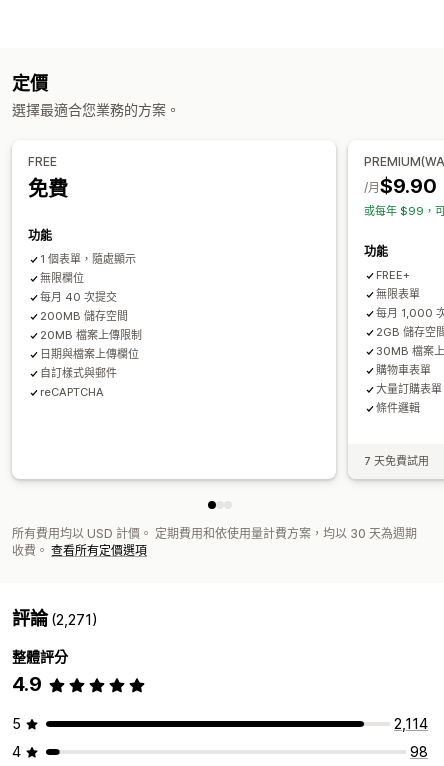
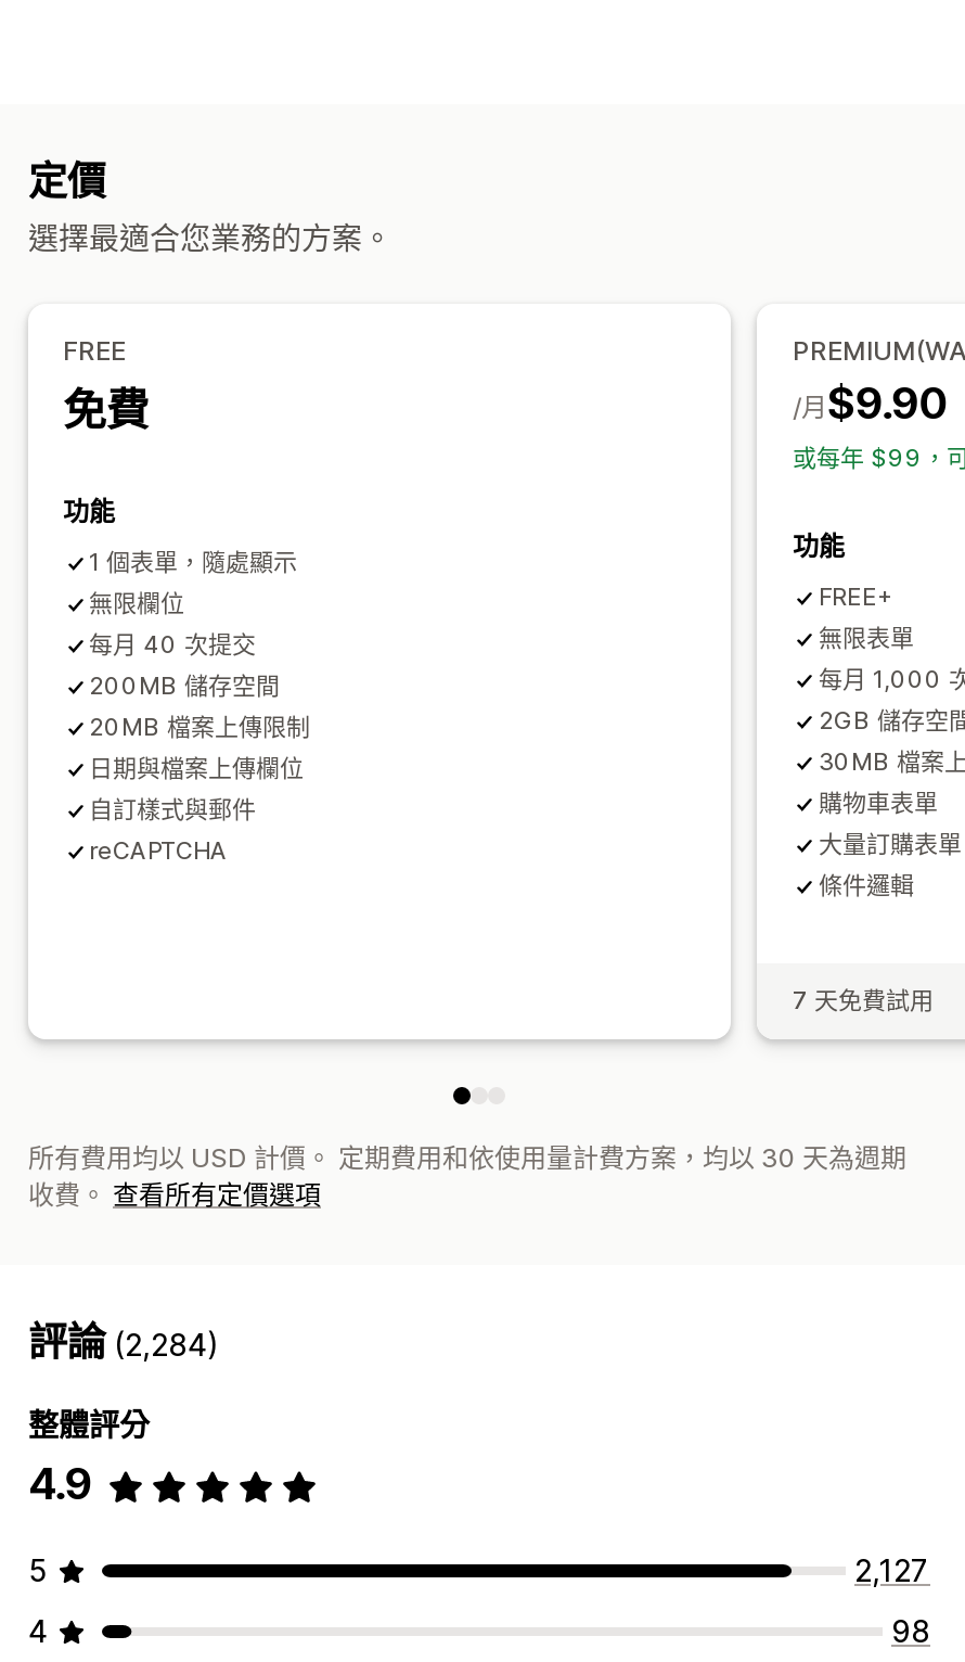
- 評論(2,271)
+ 評論(2,284)

- 2,114
+ 2,127
